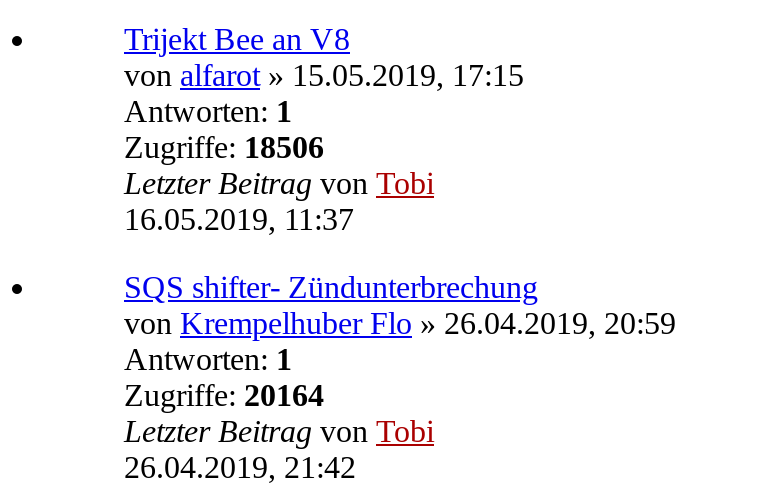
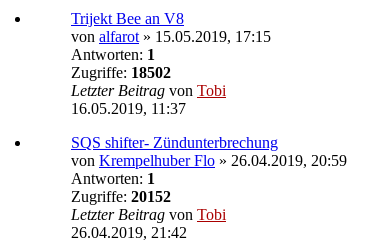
- Zugriffe: 18506
+ Zugriffe: 18502

- Zugriffe: 20164
+ Zugriffe: 20152
